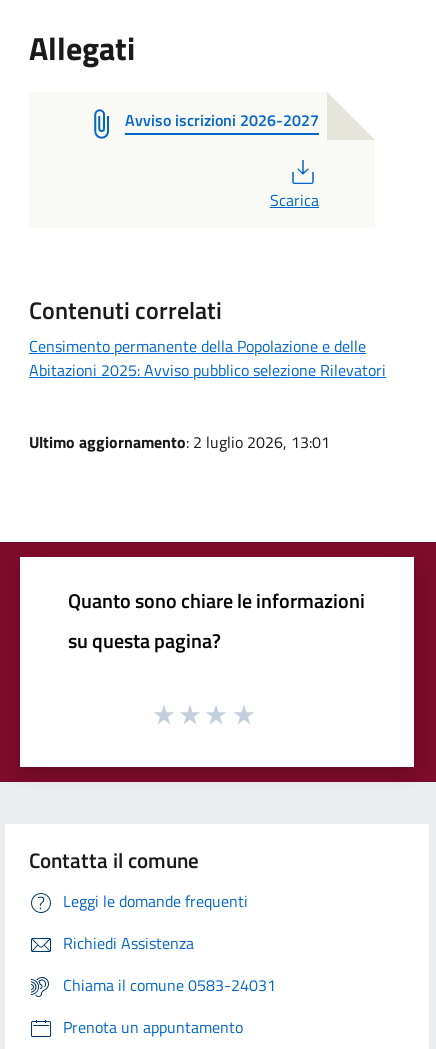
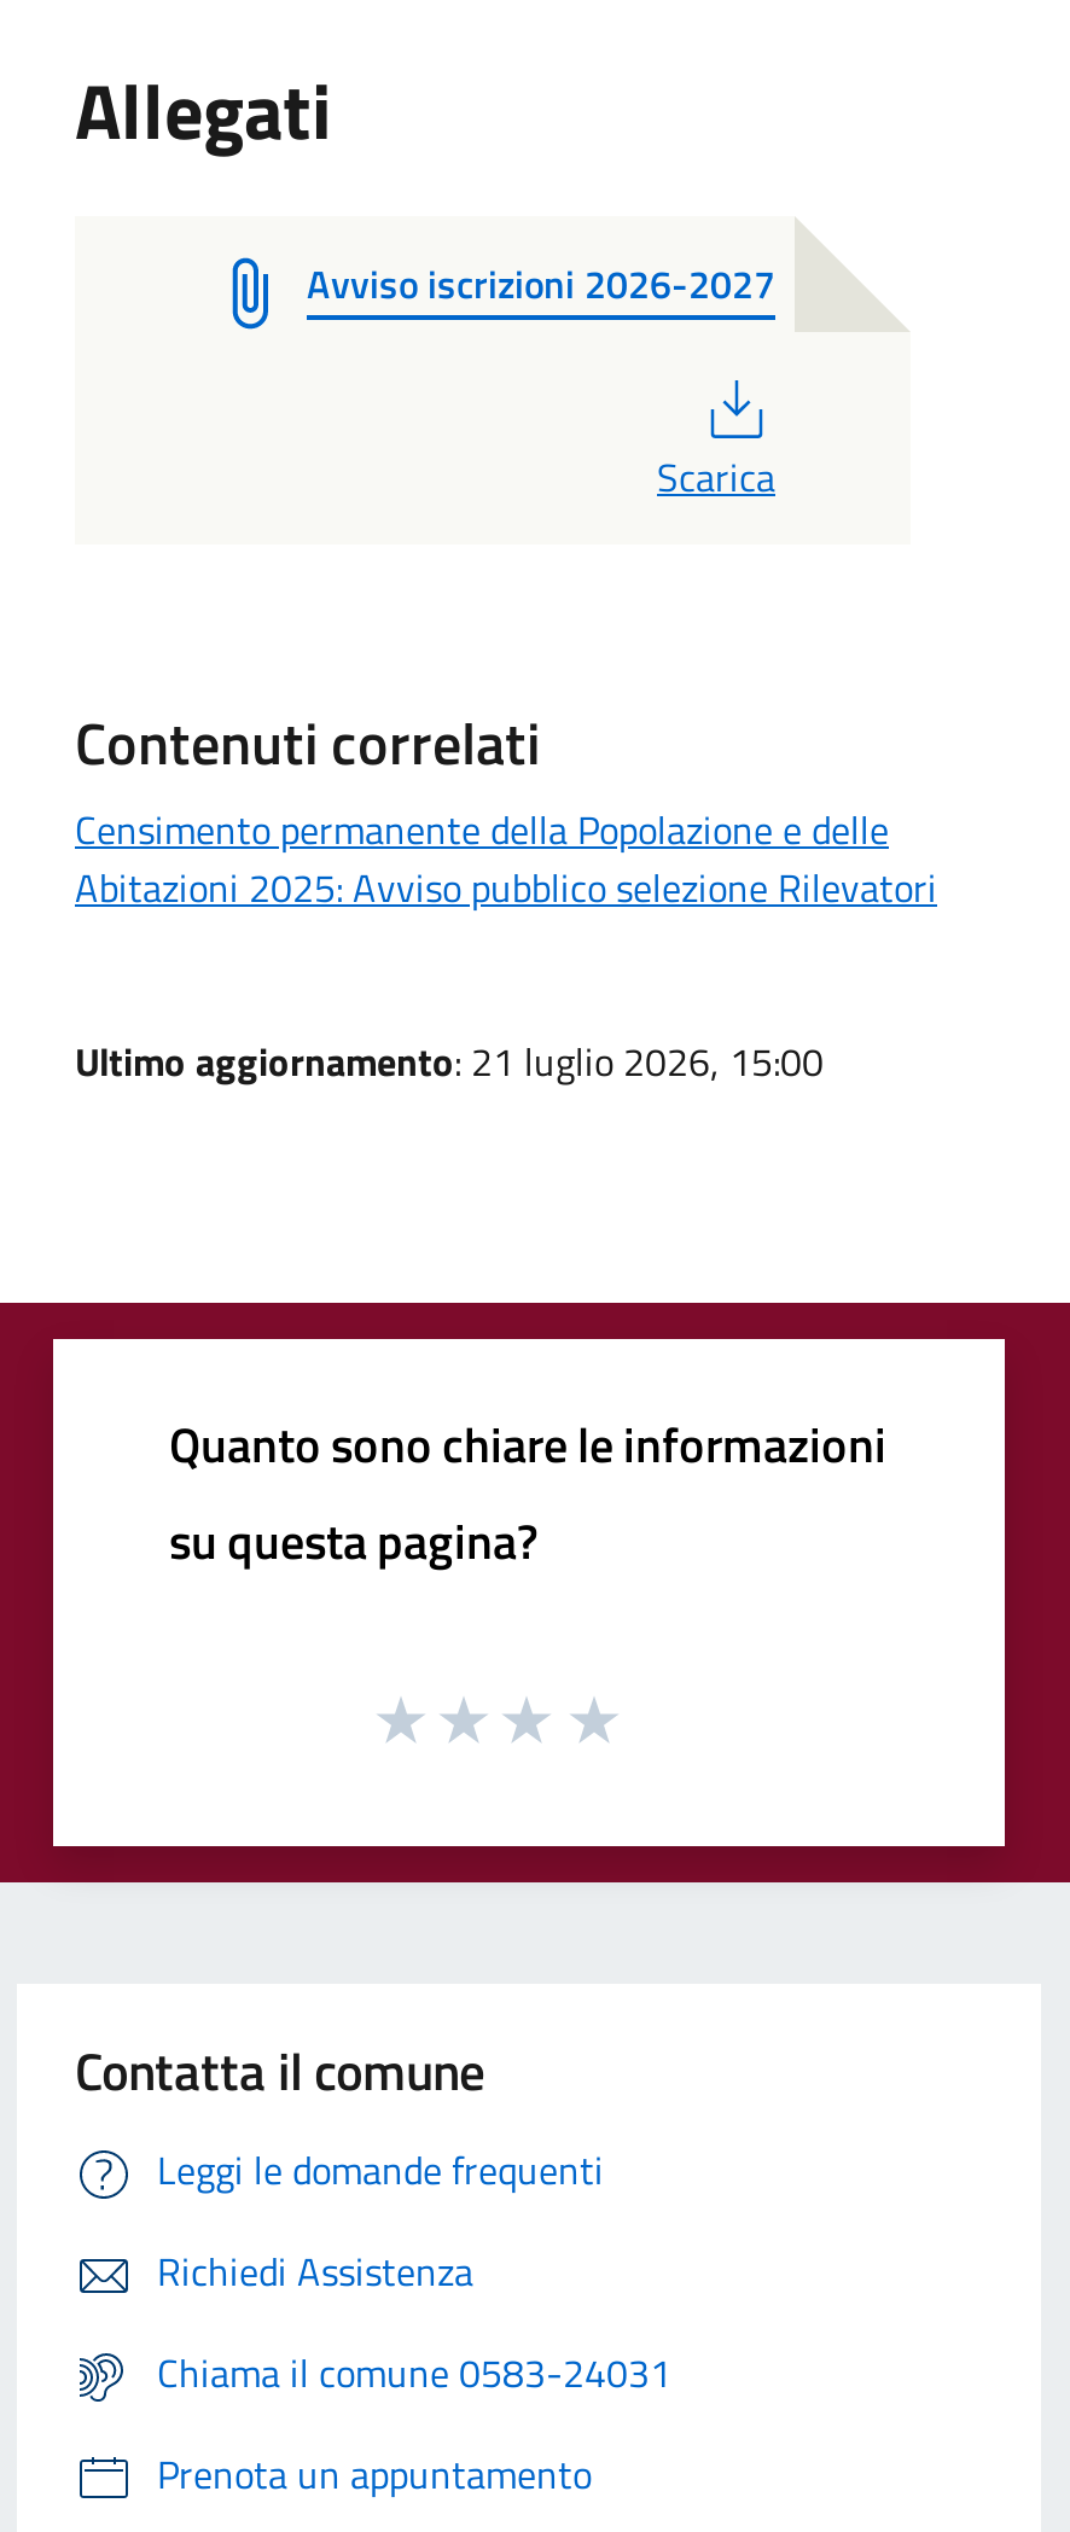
- Ultimo aggiornamento: 2 luglio 2026, 13:01
+ Ultimo aggiornamento: 21 luglio 2026, 15:00
